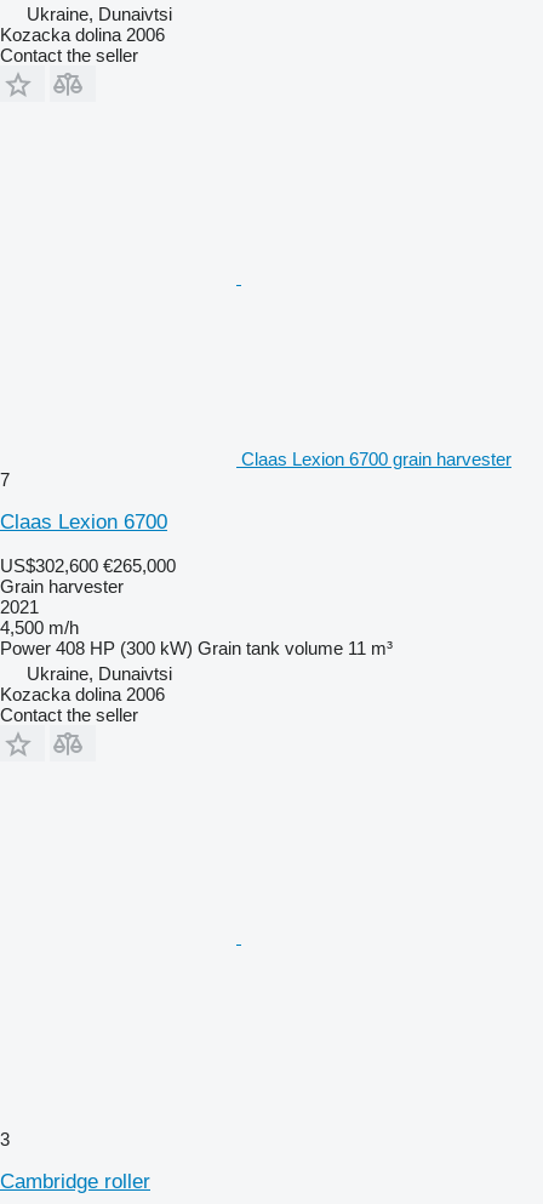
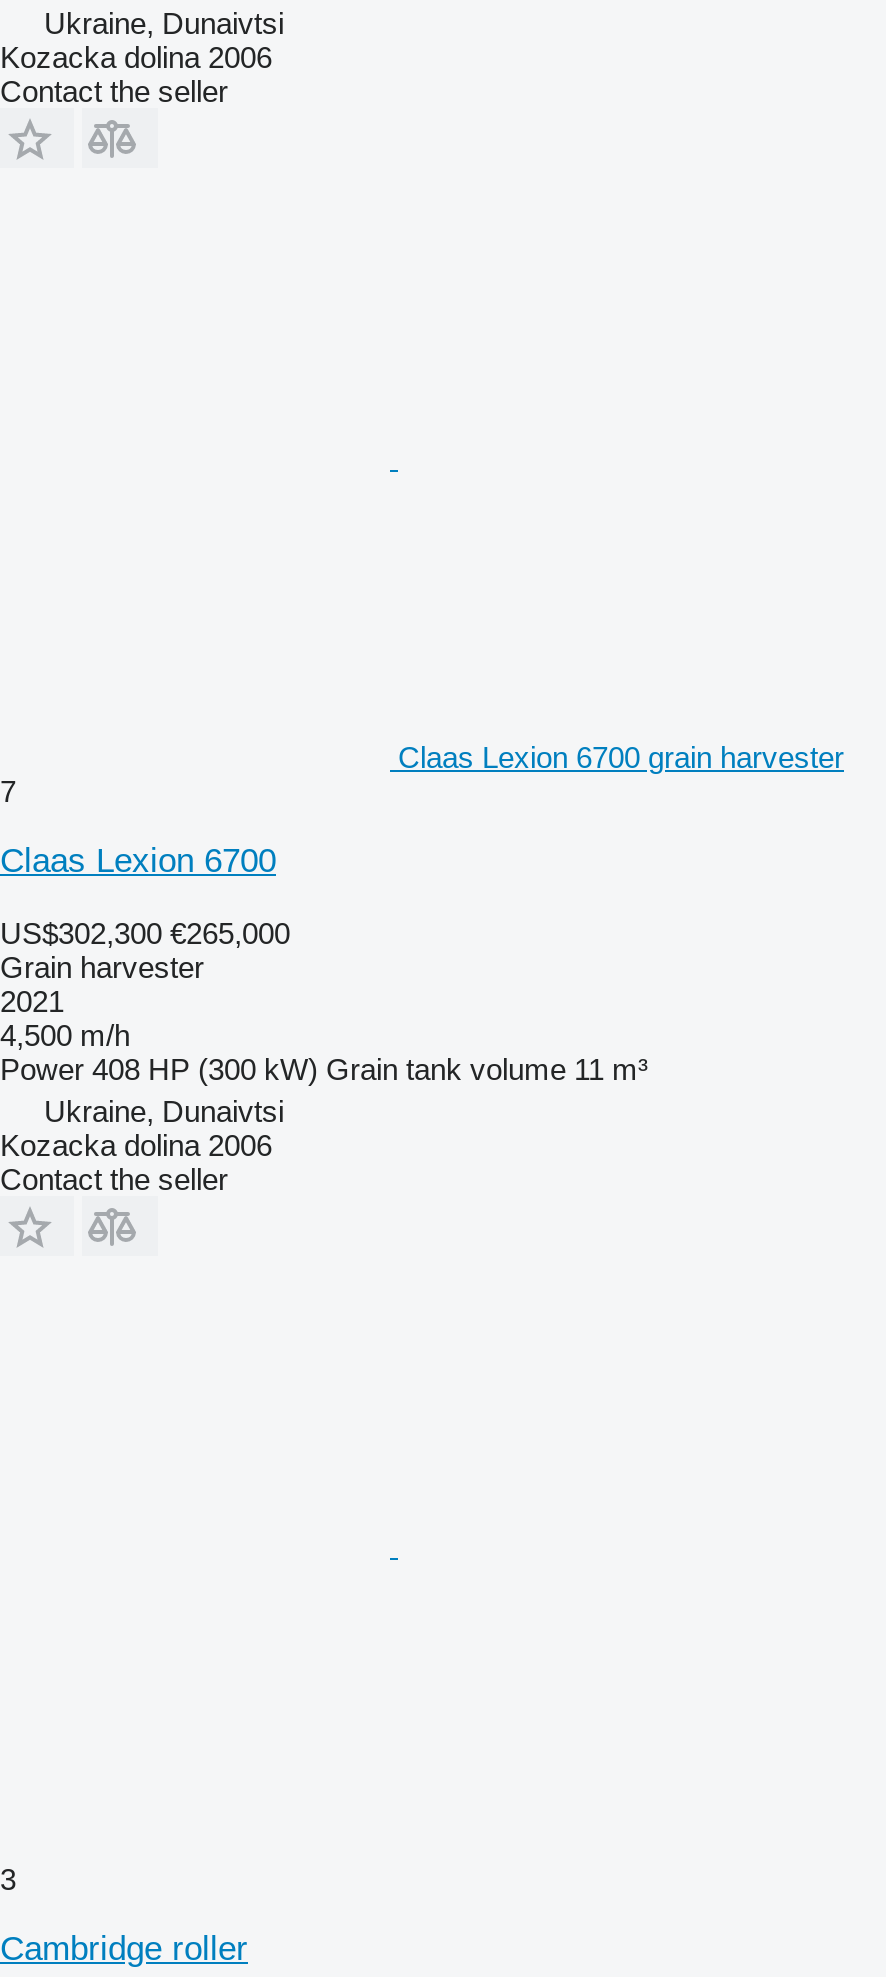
- US$302,600 €265,000
+ US$302,300 €265,000
